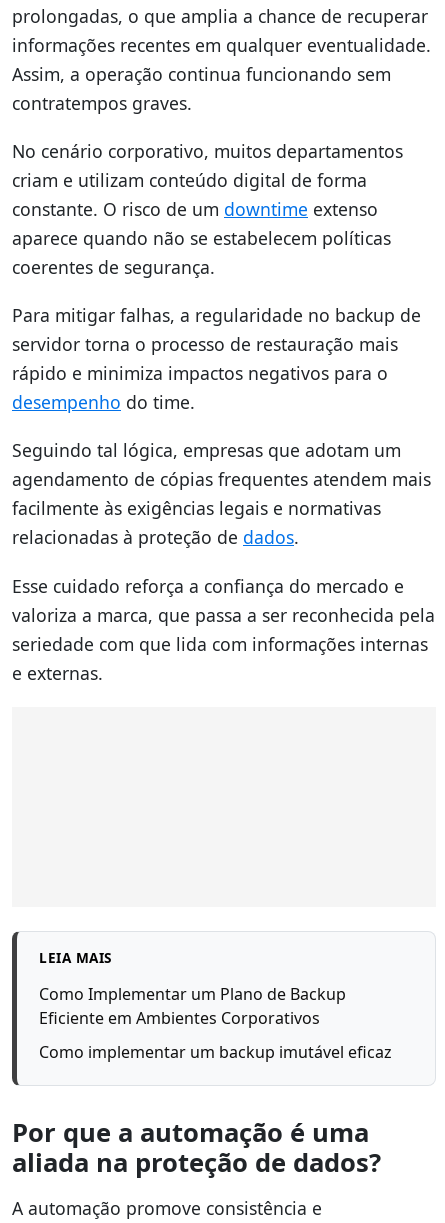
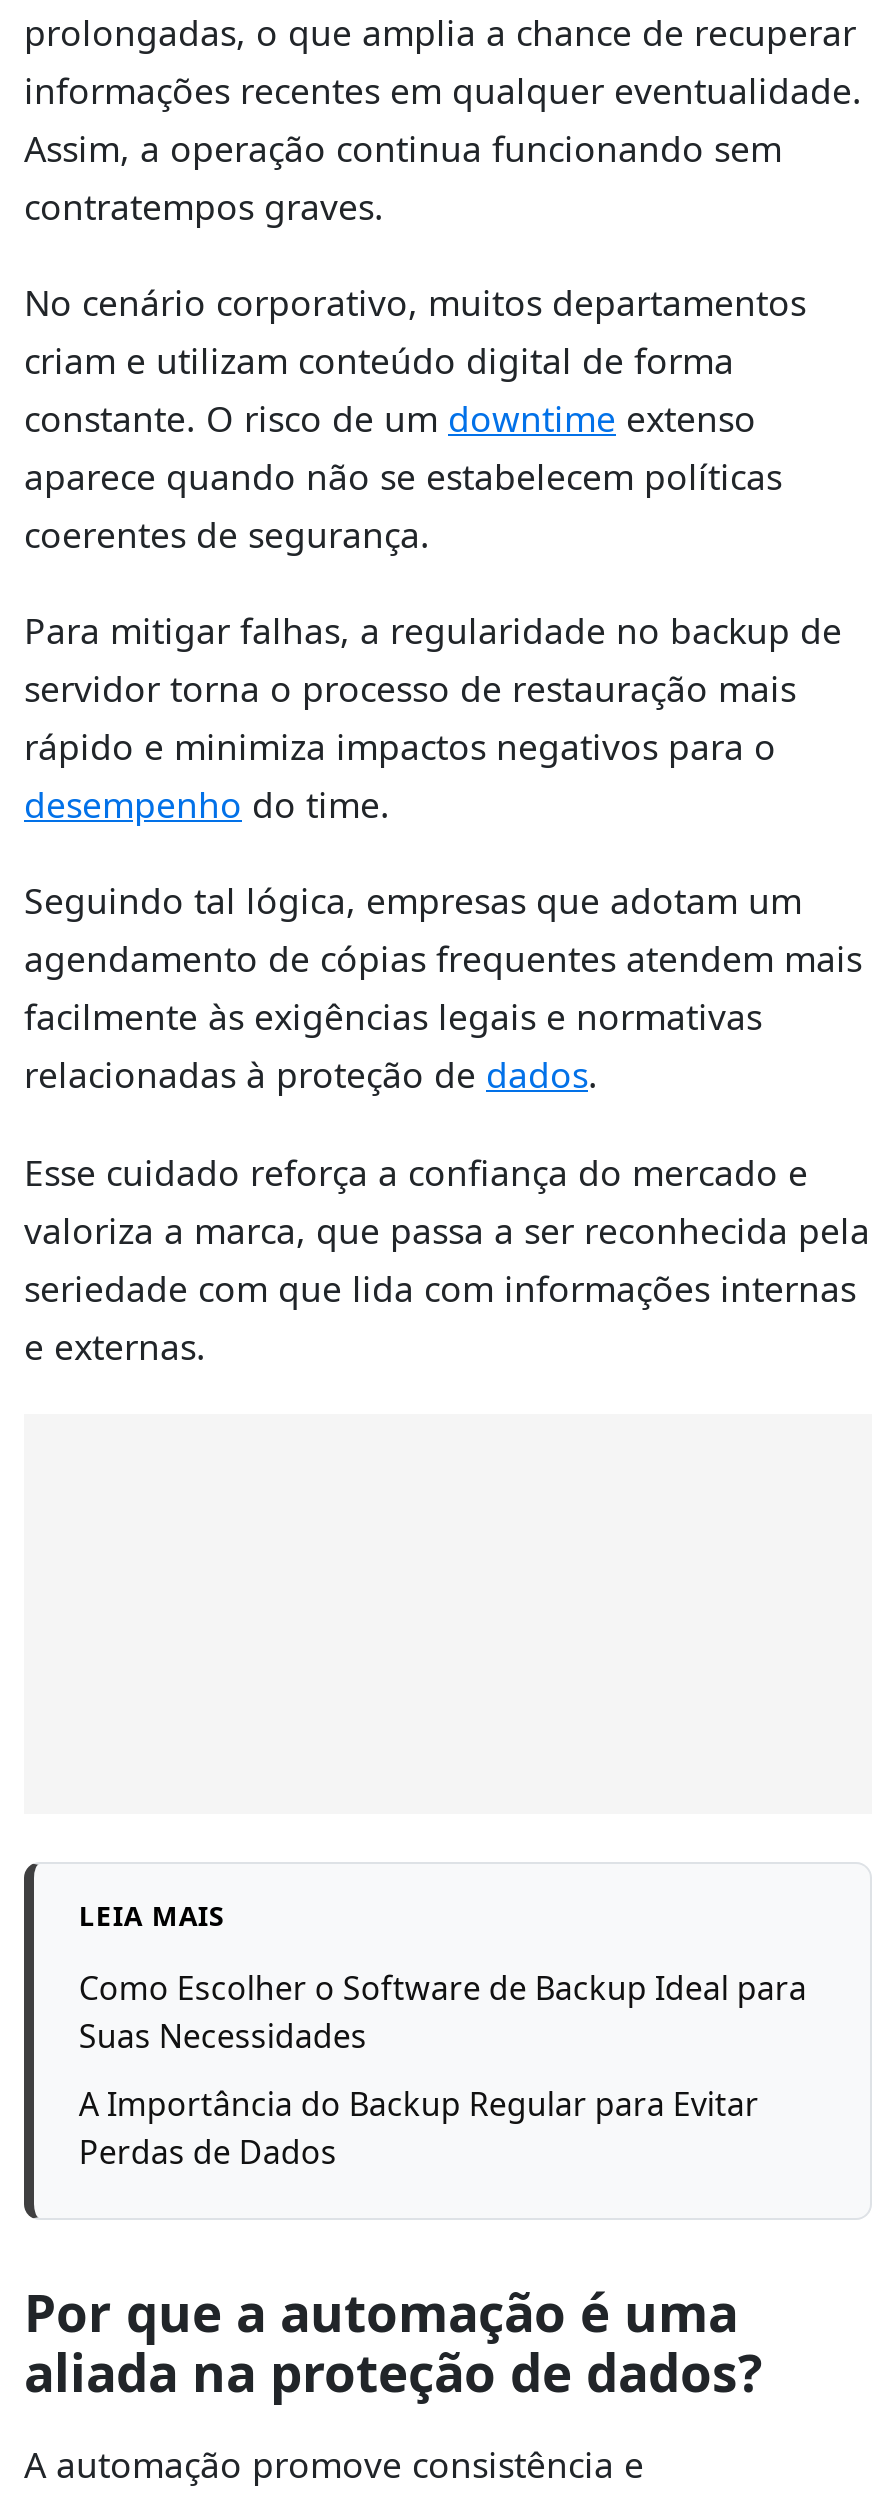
- Como Implementar um Plano de Backup
- Eficiente em Ambientes Corporativos
+ Como Escolher o Software de Backup Ideal para
+ Suas Necessidades

- Como implementar um backup imutável eficaz
+ A Importância do Backup Regular para Evitar
+ Perdas de Dados
